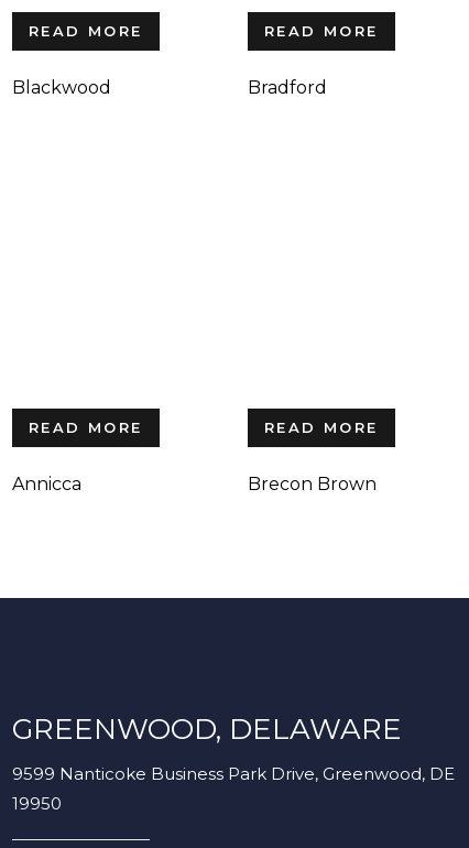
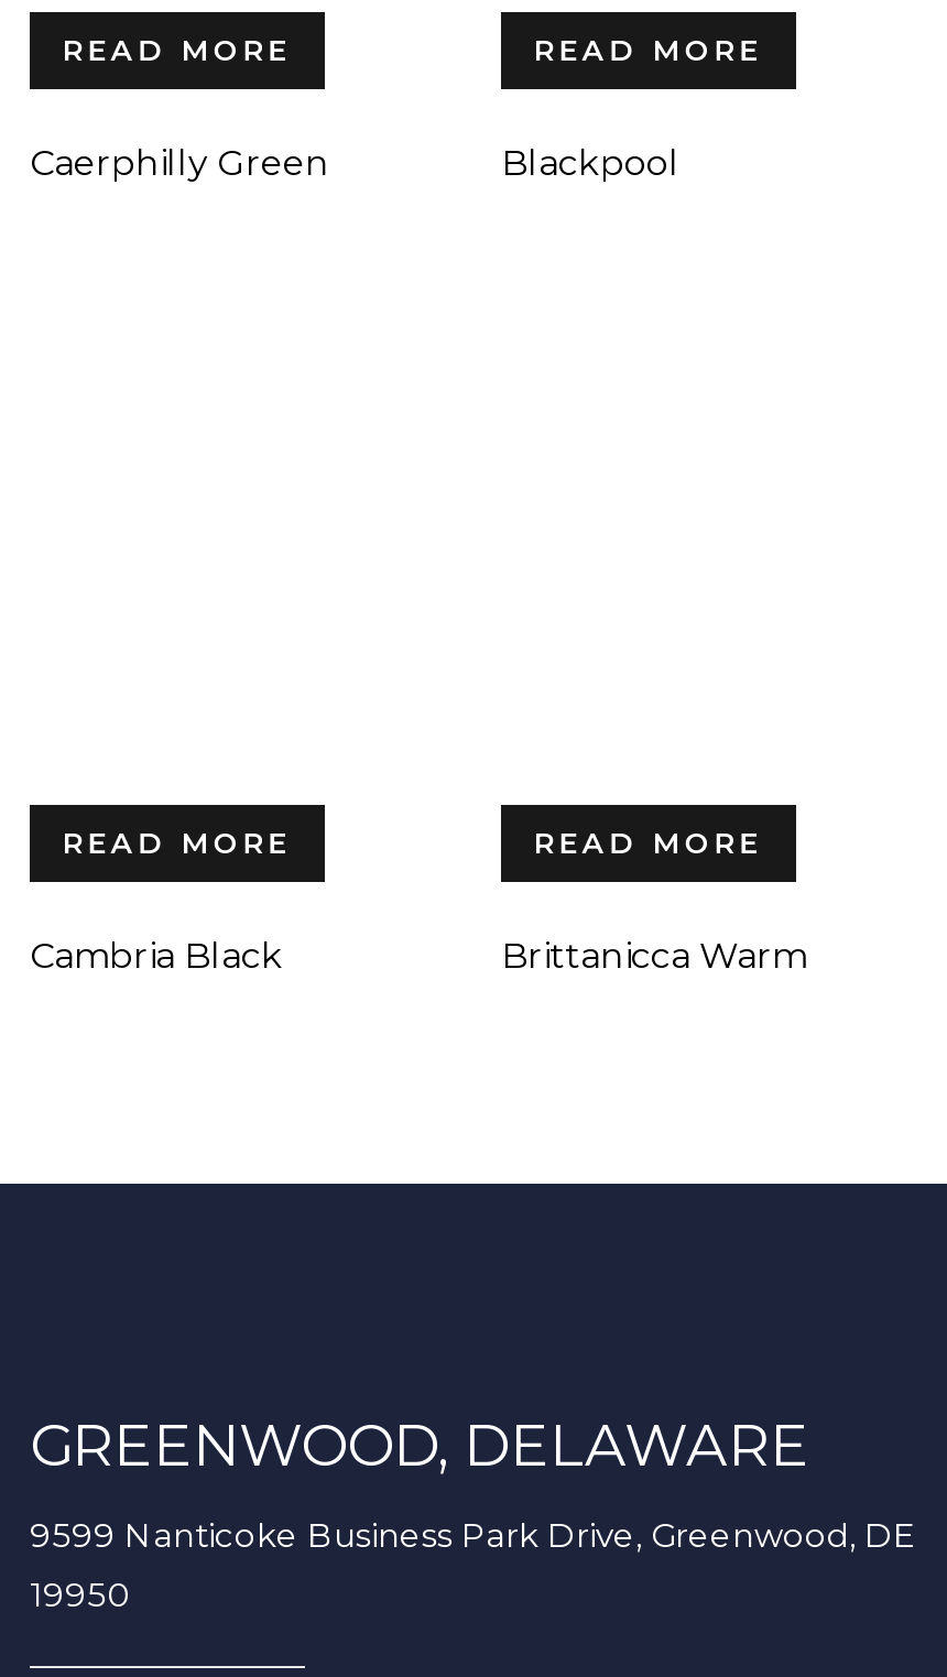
- Blackwood
+ Caerphilly Green

- Bradford
+ Blackpool

- Annicca
+ Cambria Black

- Brecon Brown
+ Brittanicca Warm
